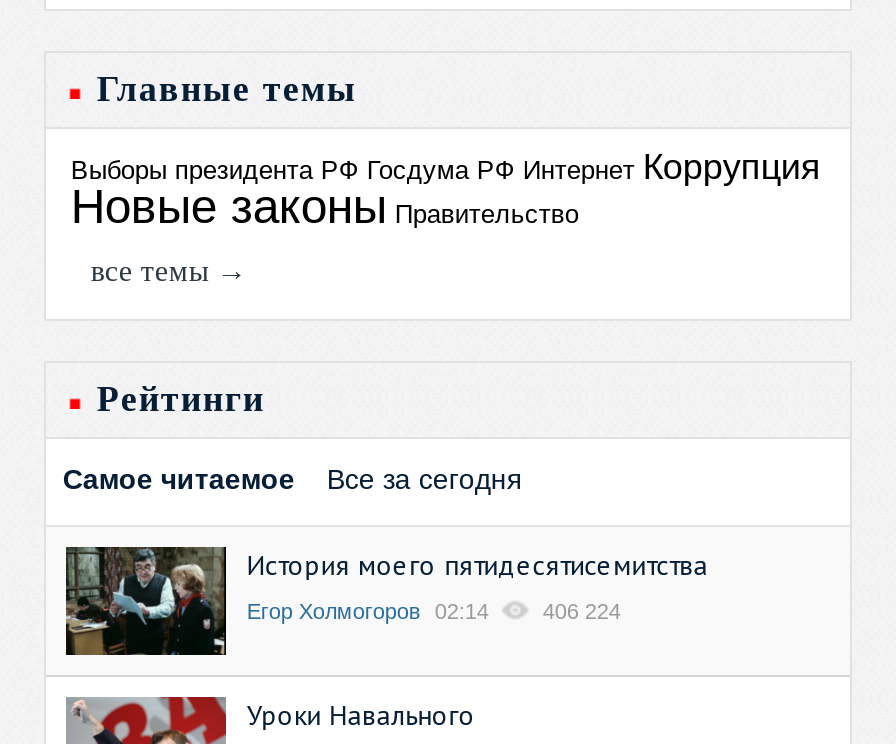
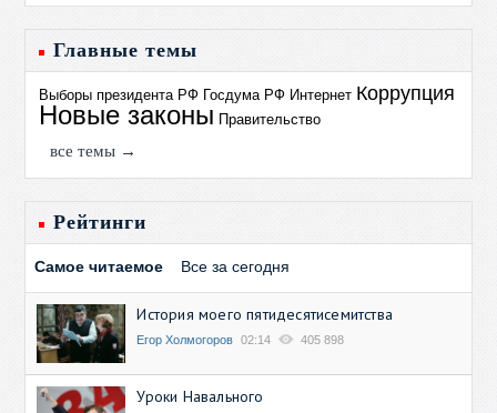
- 406 224
+ 405 898
